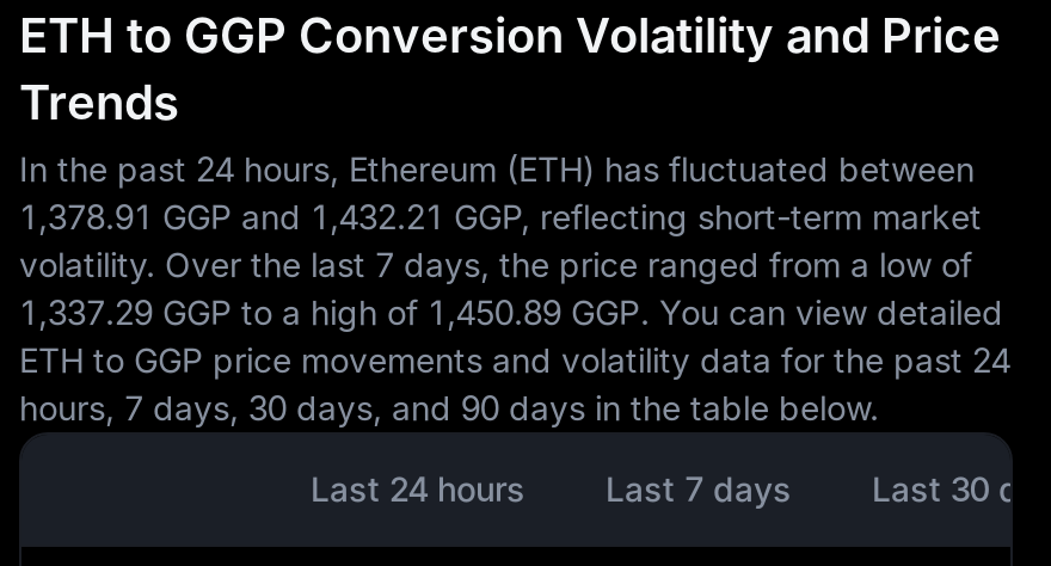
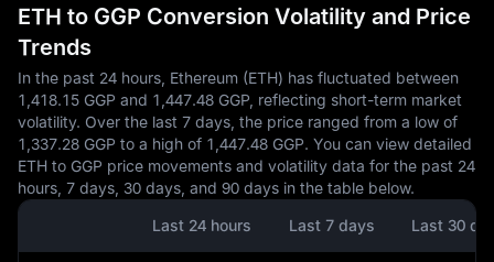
- 1,378.91 GGP and 1,432.21 GGP, reflecting short-term market
+ 1,418.15 GGP and 1,447.48 GGP, reflecting short-term market

- 1,337.29 GGP to a high of 1,450.89 GGP. You can view detailed
+ 1,337.28 GGP to a high of 1,447.48 GGP. You can view detailed
